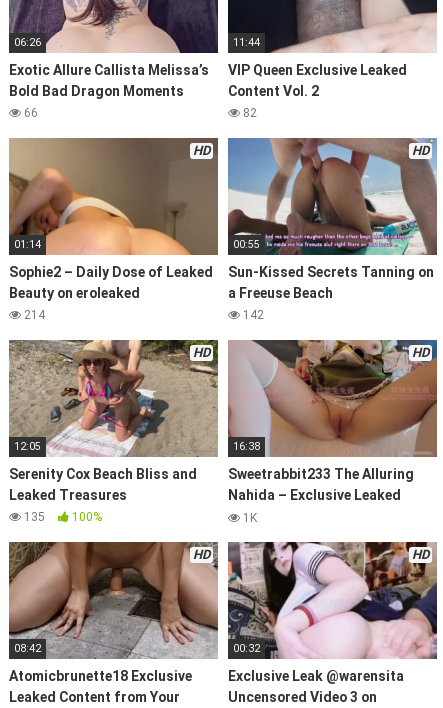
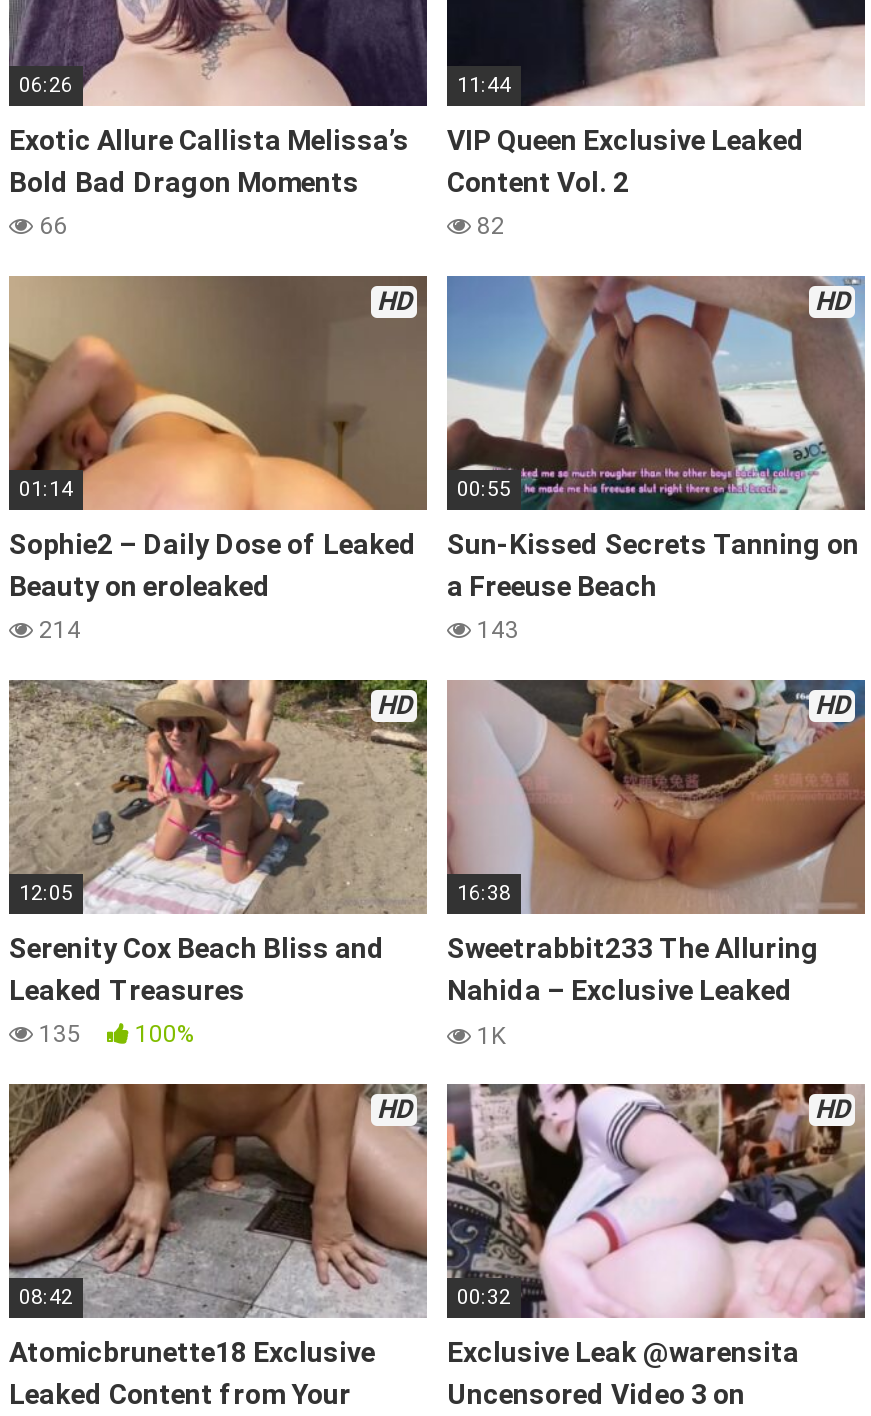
- 142
+ 143
